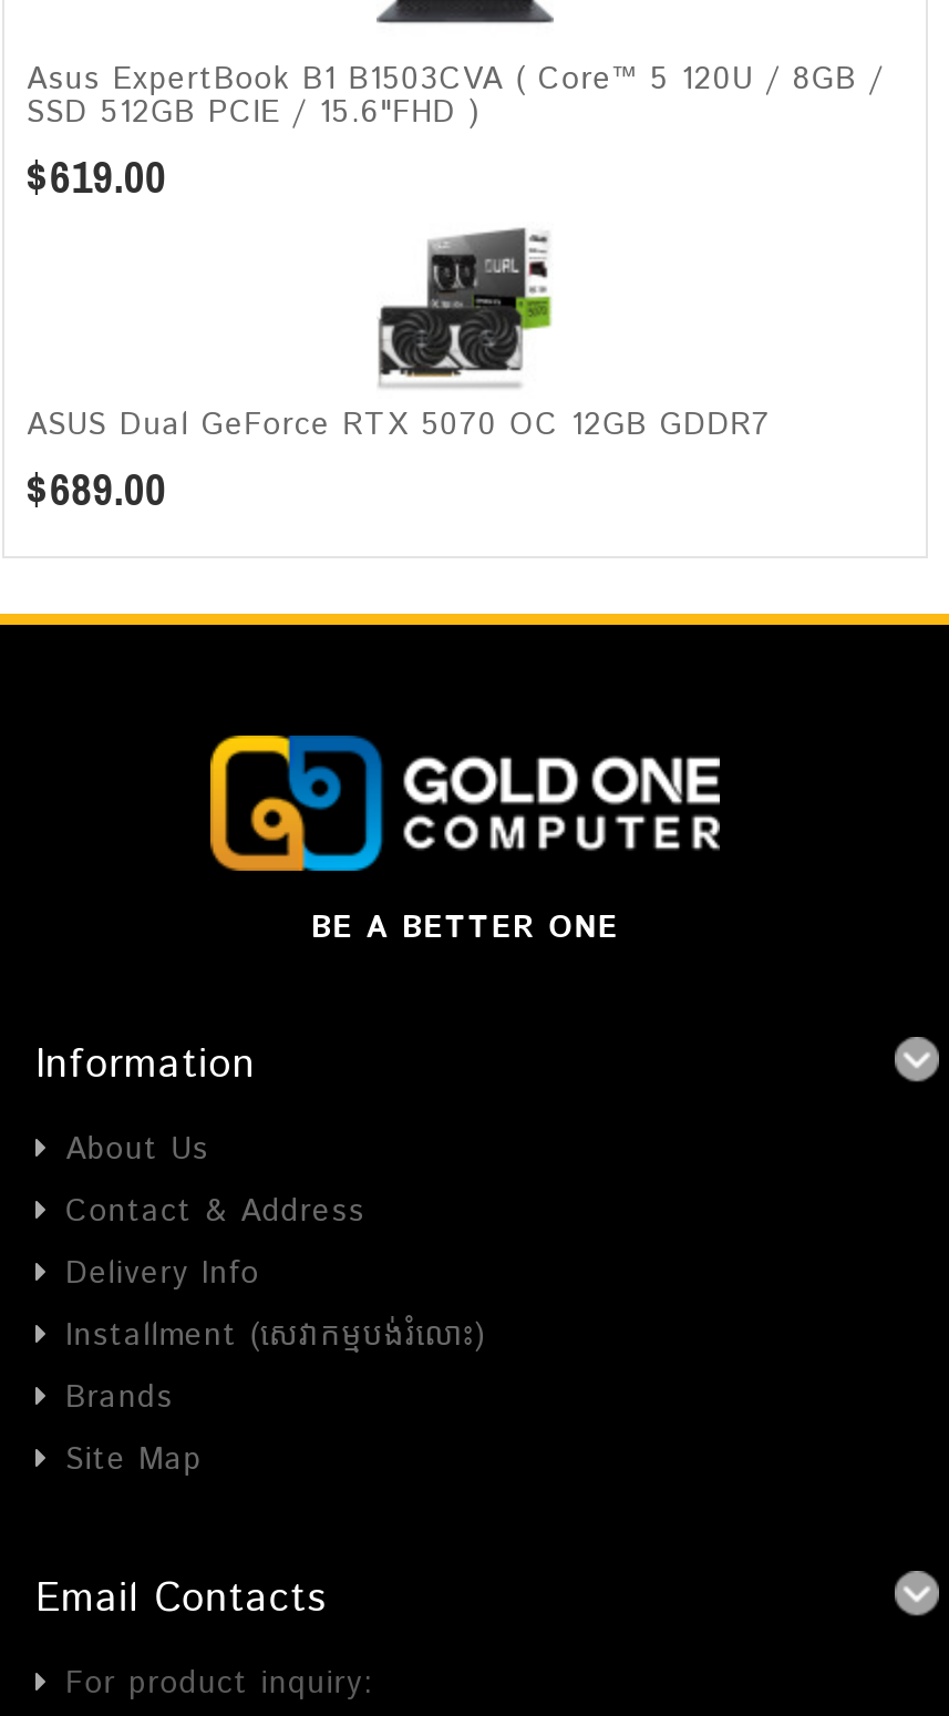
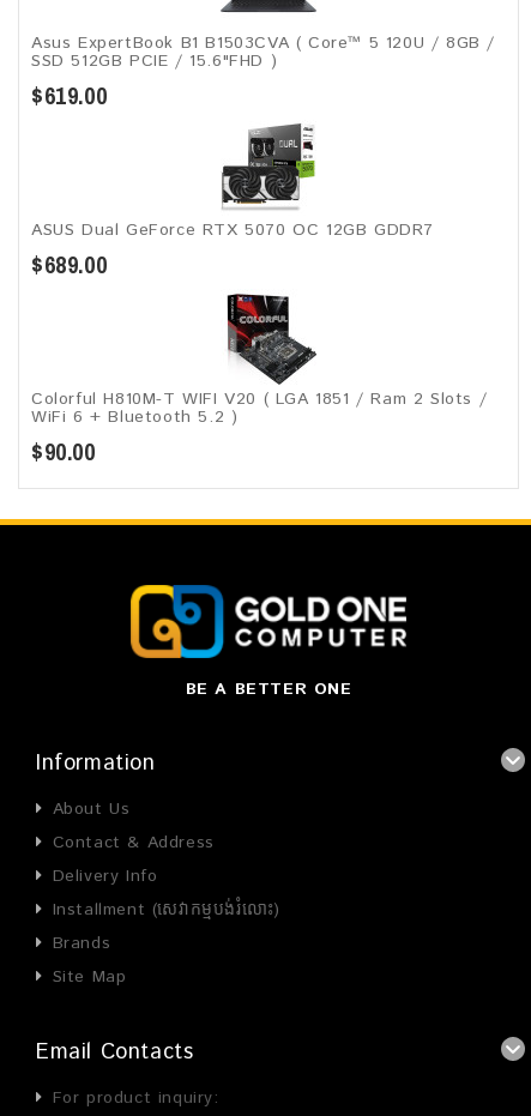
+ [image]
+ Colorful H810M-T WIFI V20 ( LGA 1851 / Ram 2 Slots /
+ WiFi 6 + Bluetooth 5.2 )
+ $90.00
